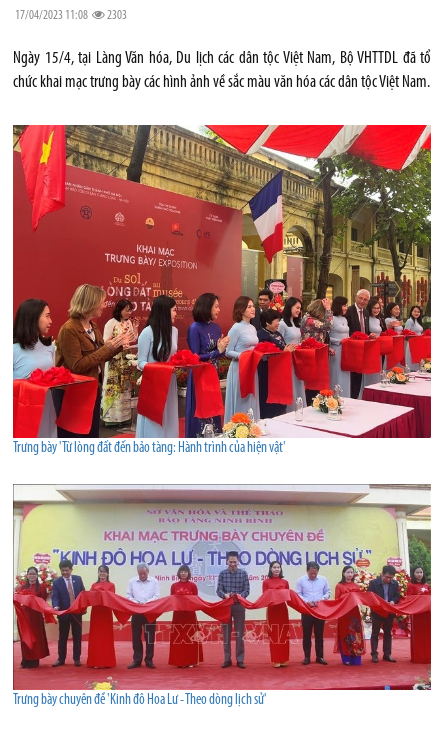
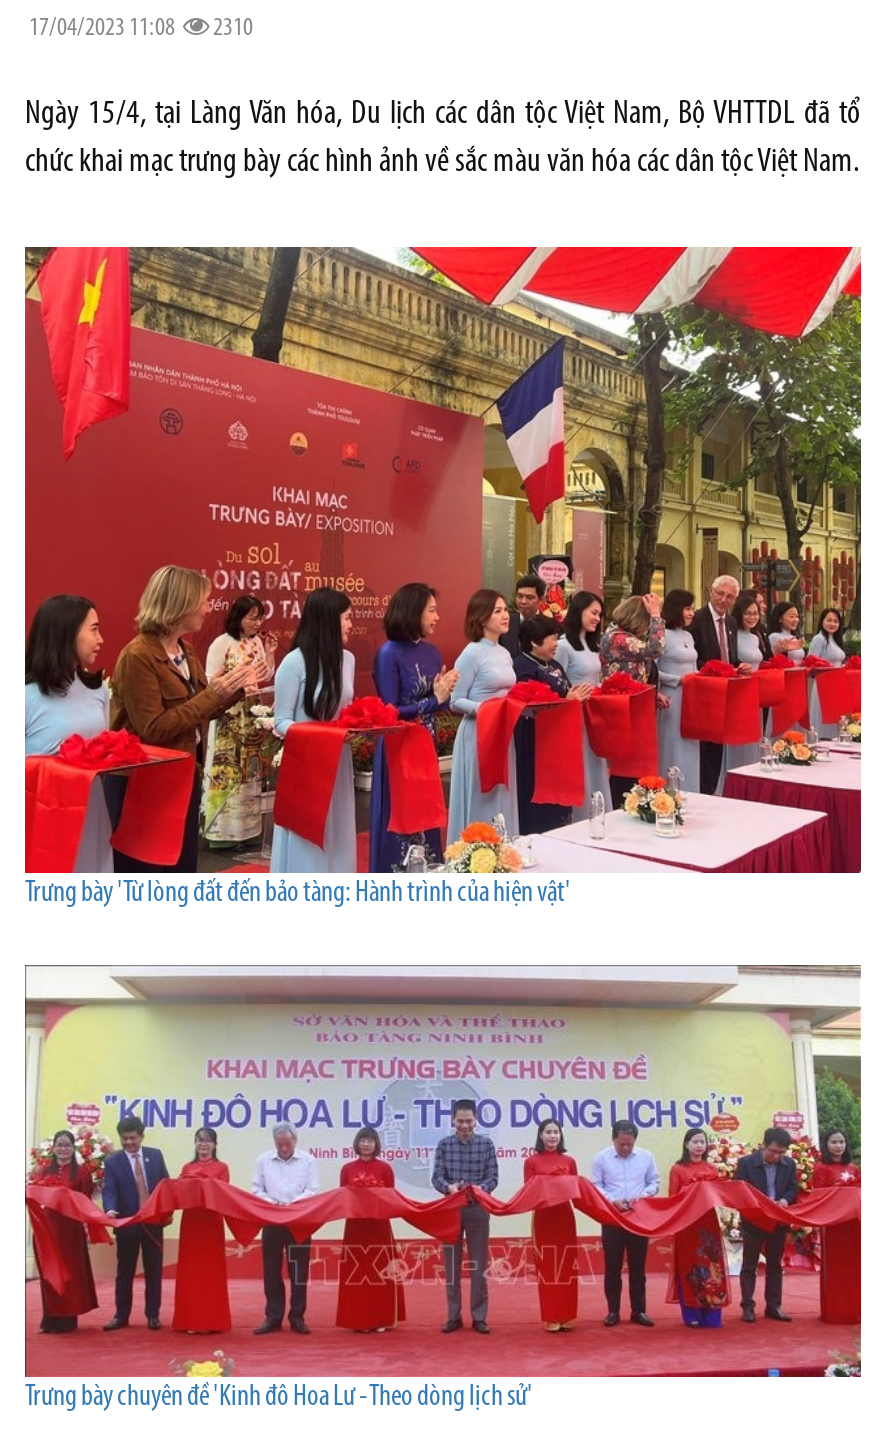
- 17/04/2023 11:08 2303
+ 17/04/2023 11:08 2310
